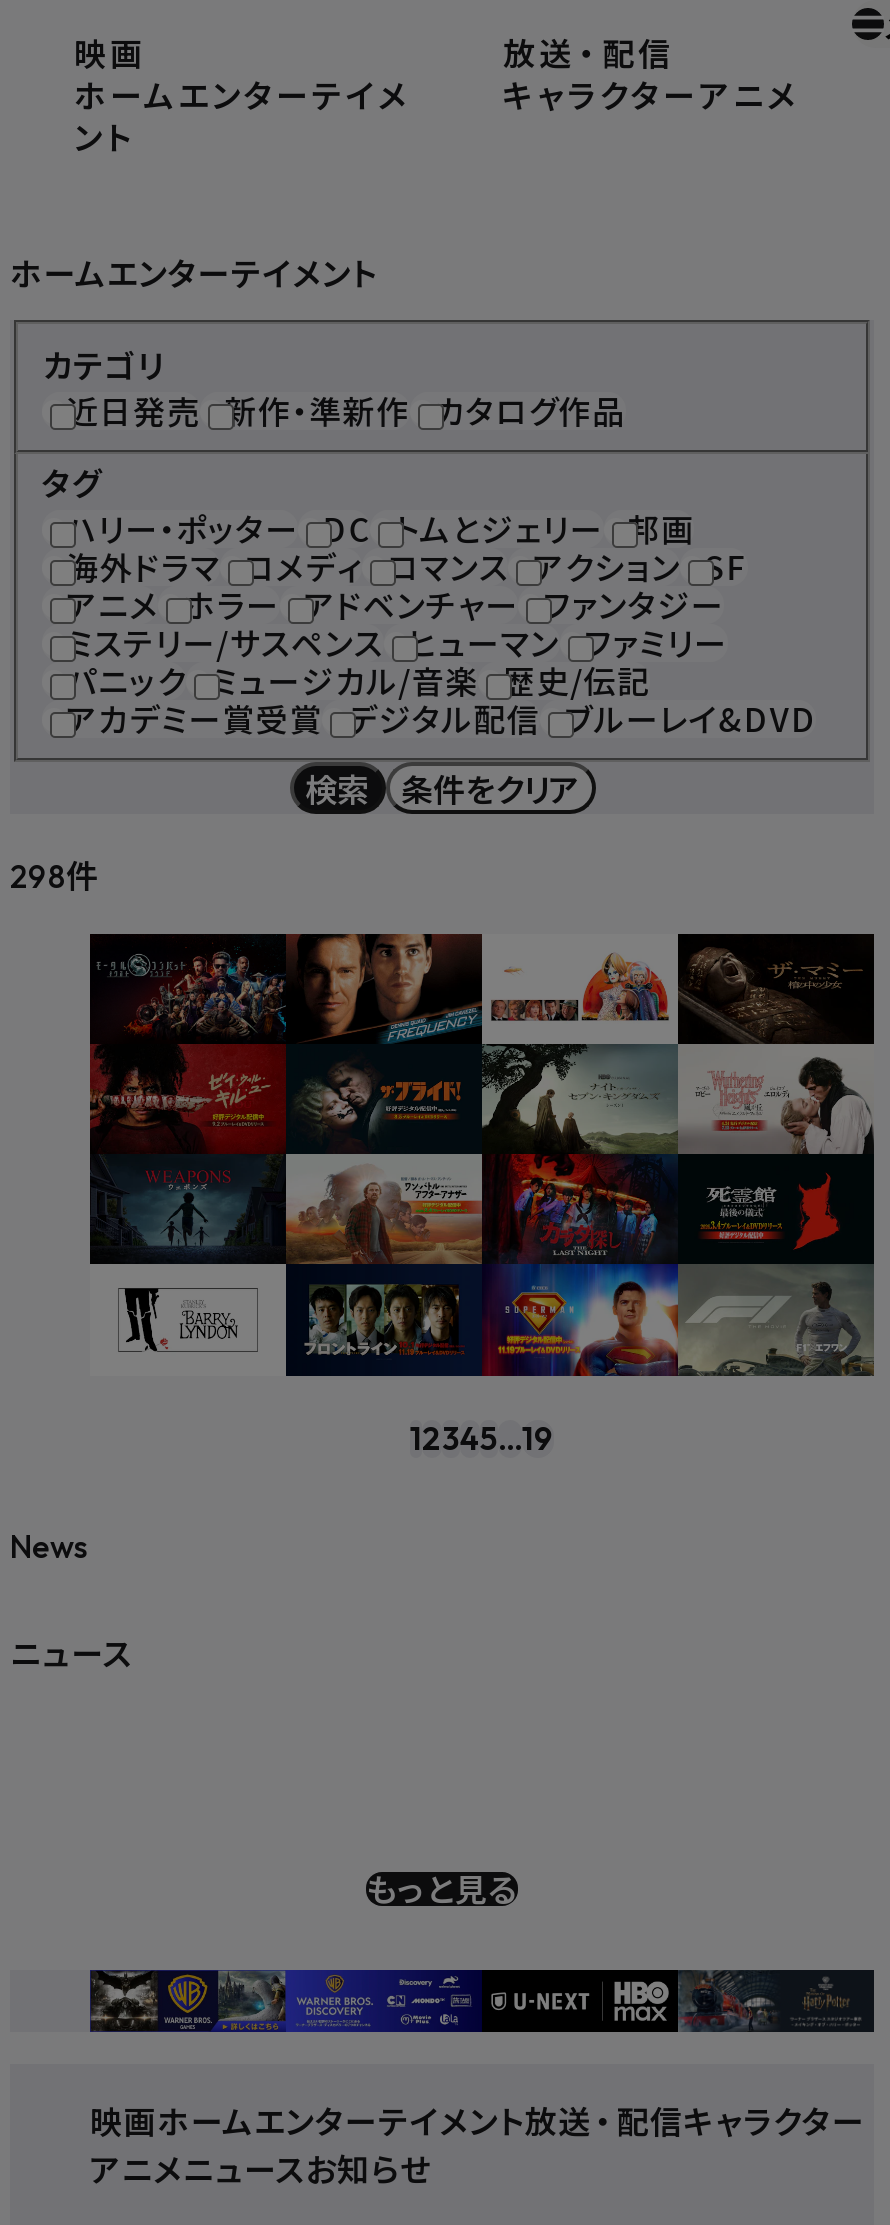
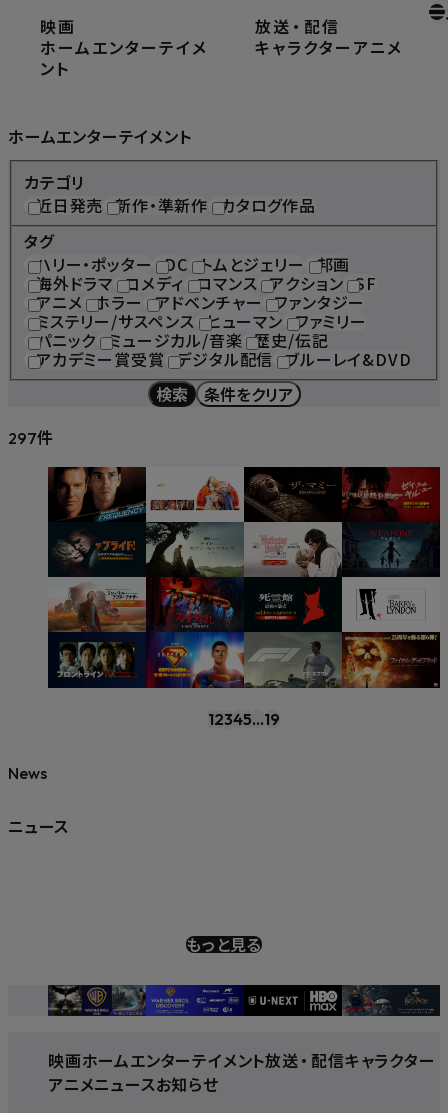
- 298件
+ 297件

- [image]
+ [image]
